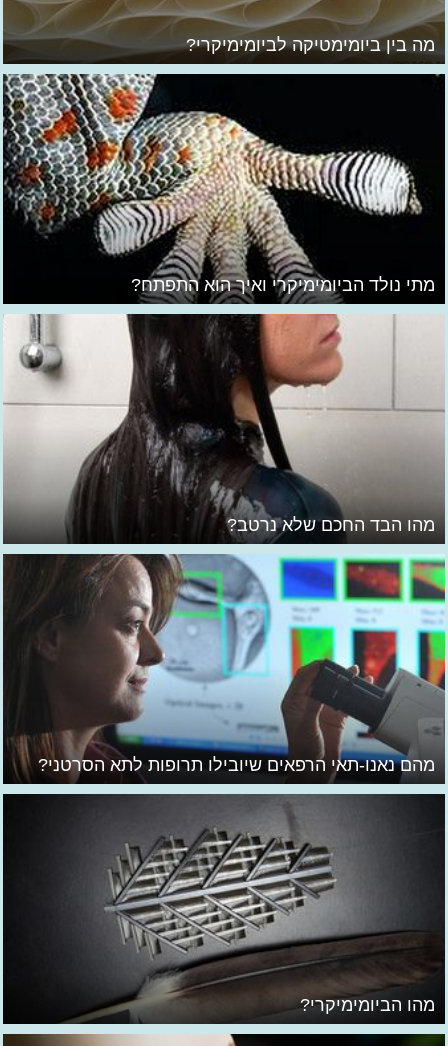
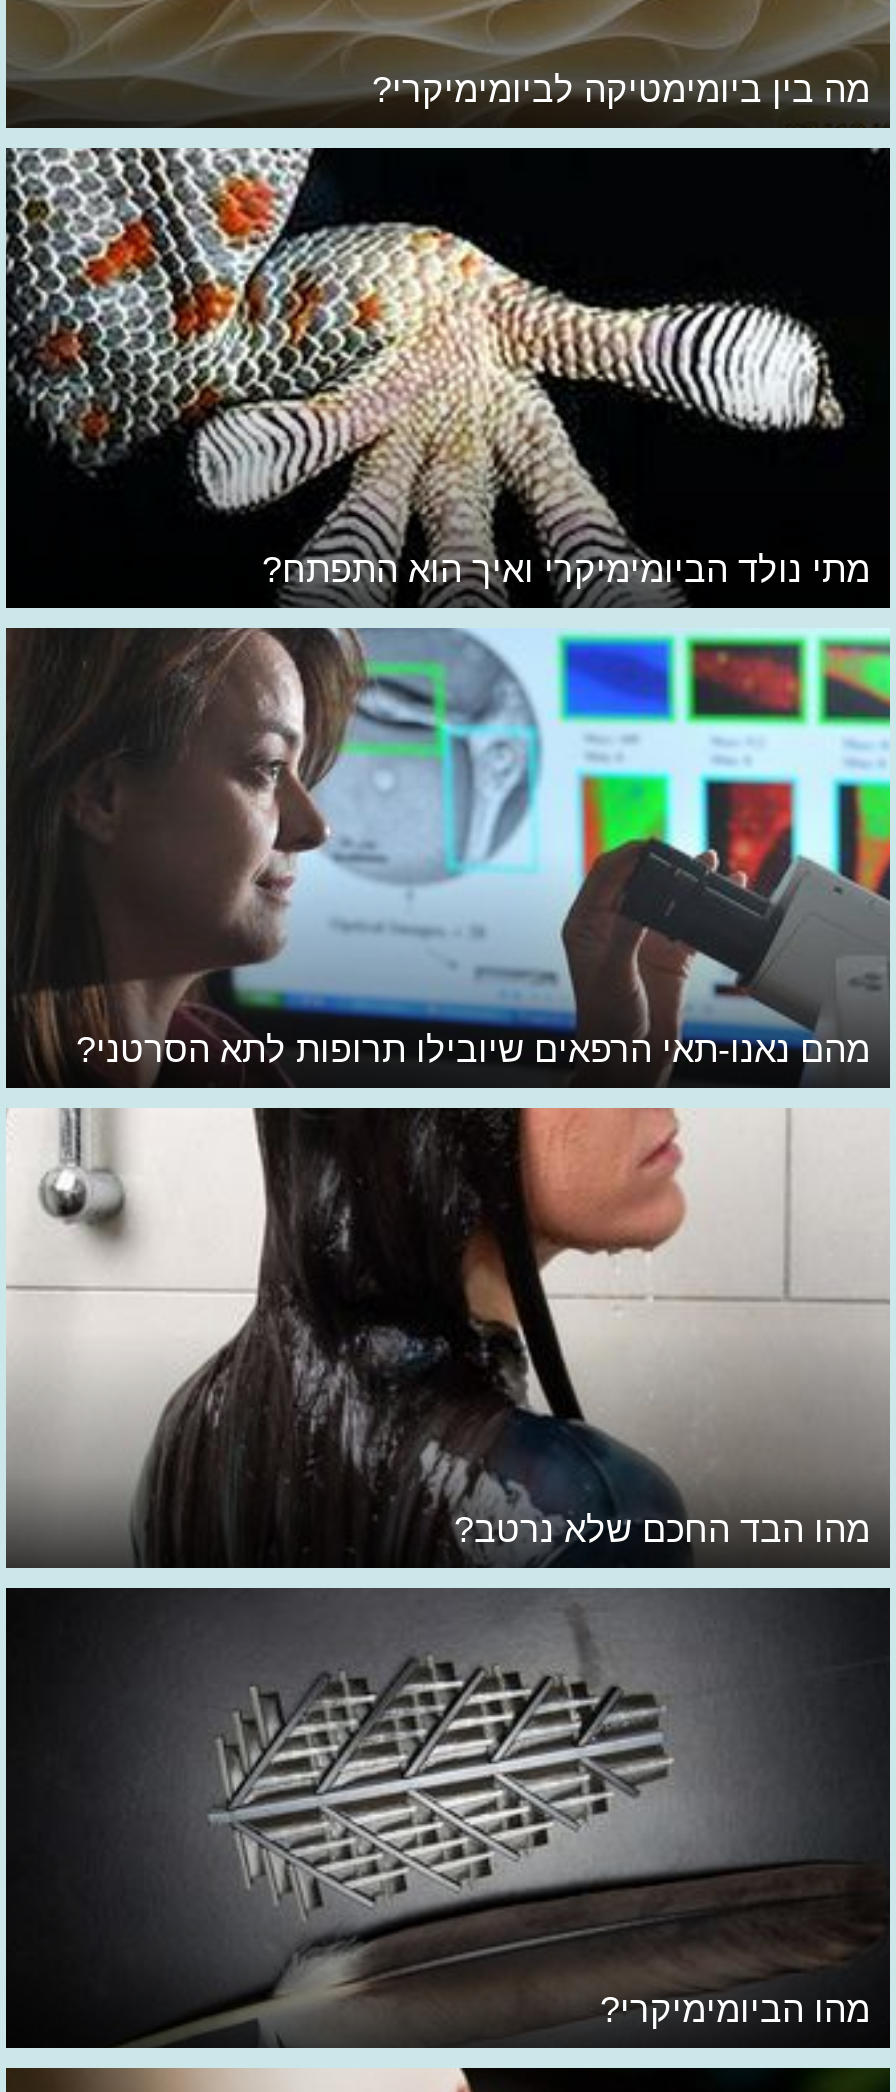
moved down: [image]

moved down: [image] | מהו הבד החכם שלא נרטב?

moved up: [image] | מהם נאנו-תאי הרפאים שיובילו תרופות לתא הסרטני?
